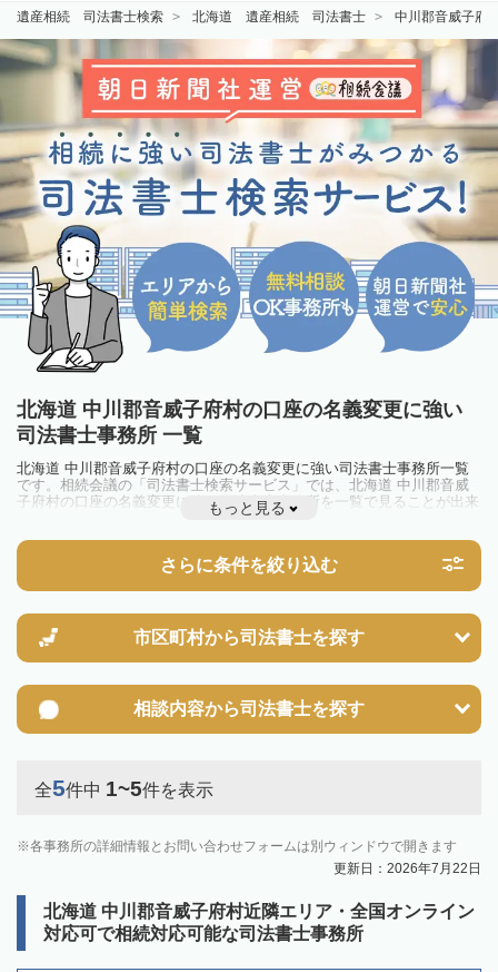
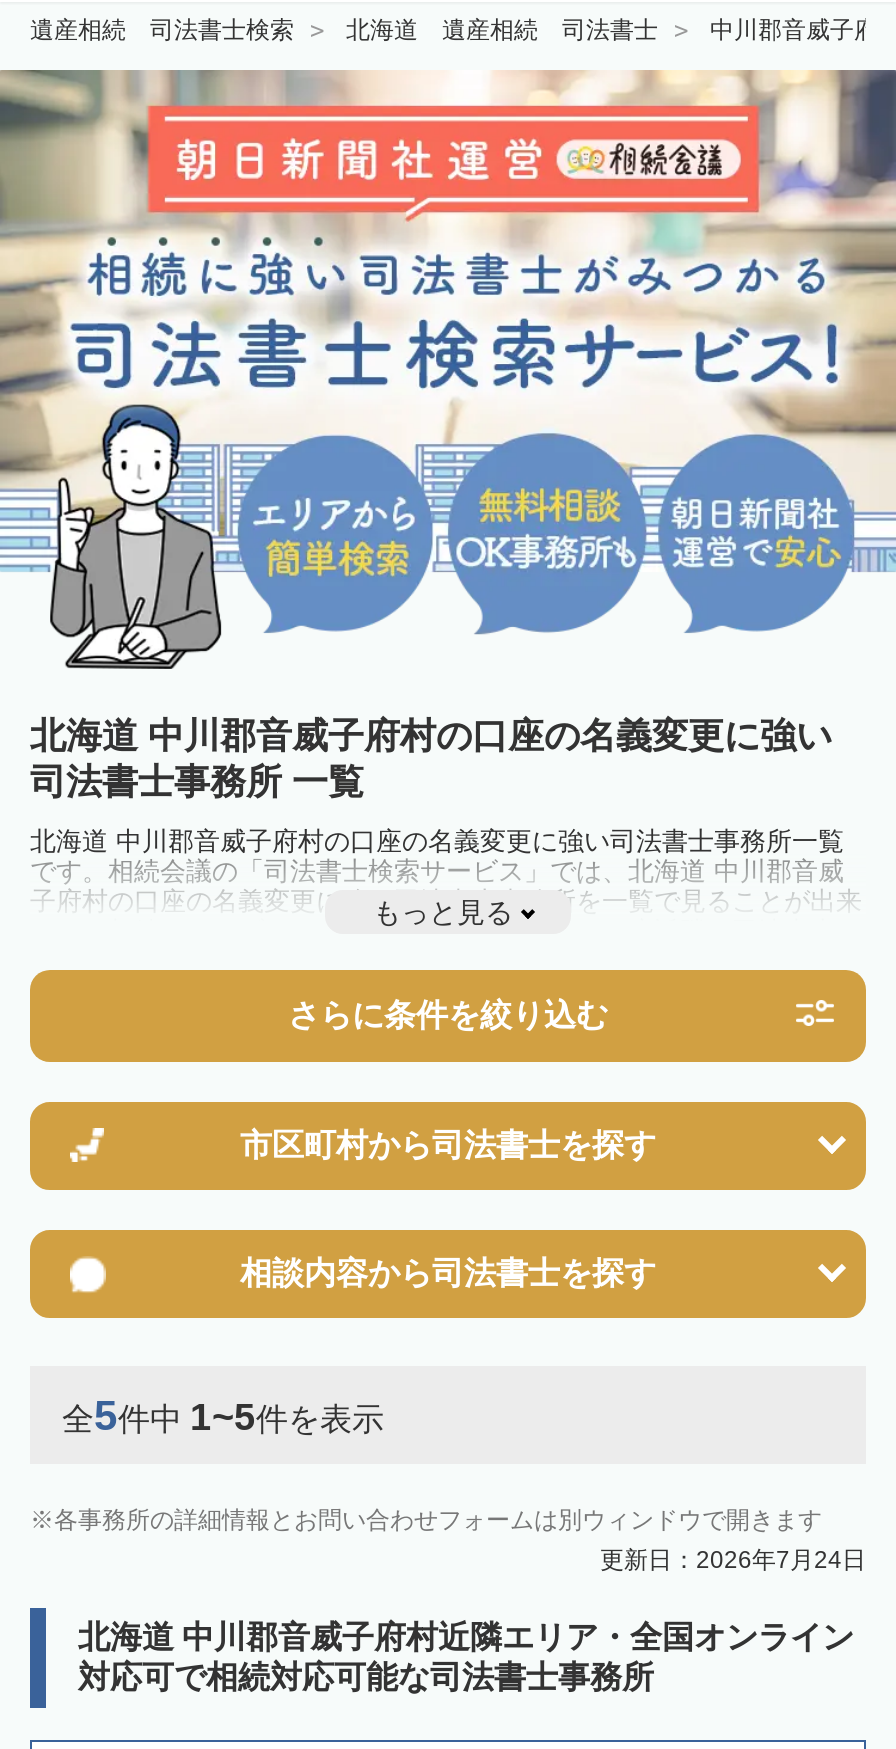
- 更新日：2026年7月22日
+ 更新日：2026年7月24日
